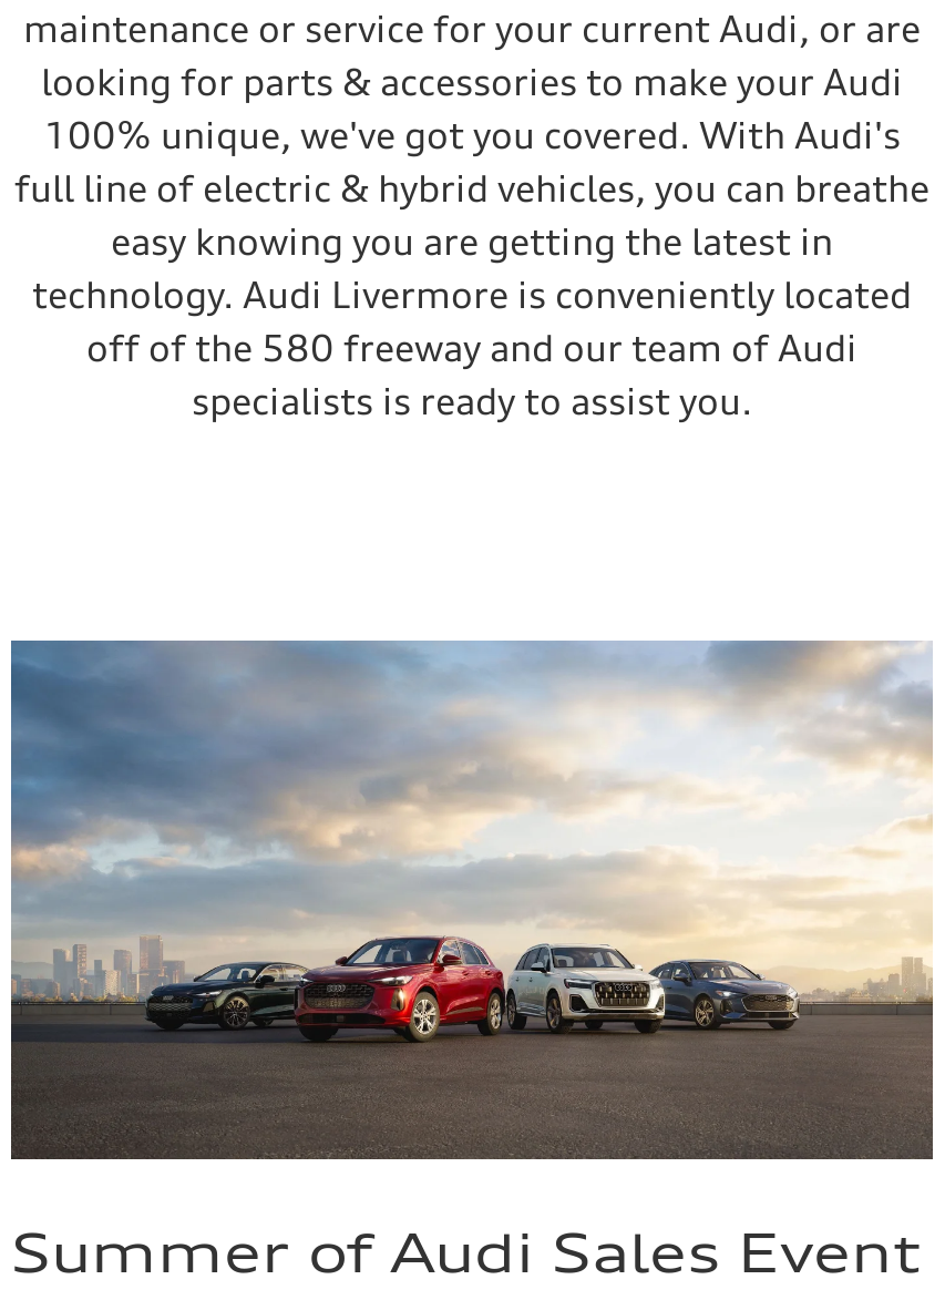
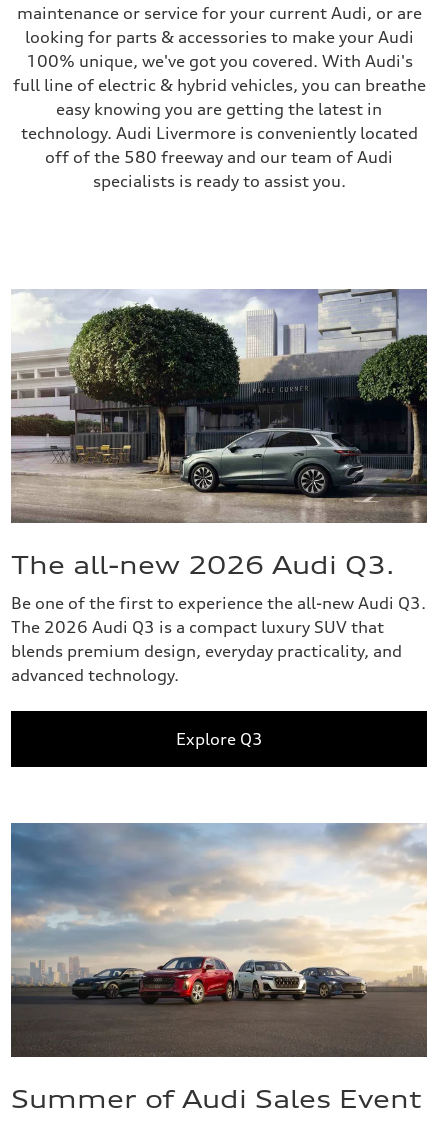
+ [image]
+ The all-new 2026 Audi Q3.
+ Be one of the first to experience the all-new Audi Q3.
+ The 2026 Audi Q3 is a compact luxury SUV that
+ blends premium design, everyday practicality, and
+ advanced technology.
+ Explore Q3
